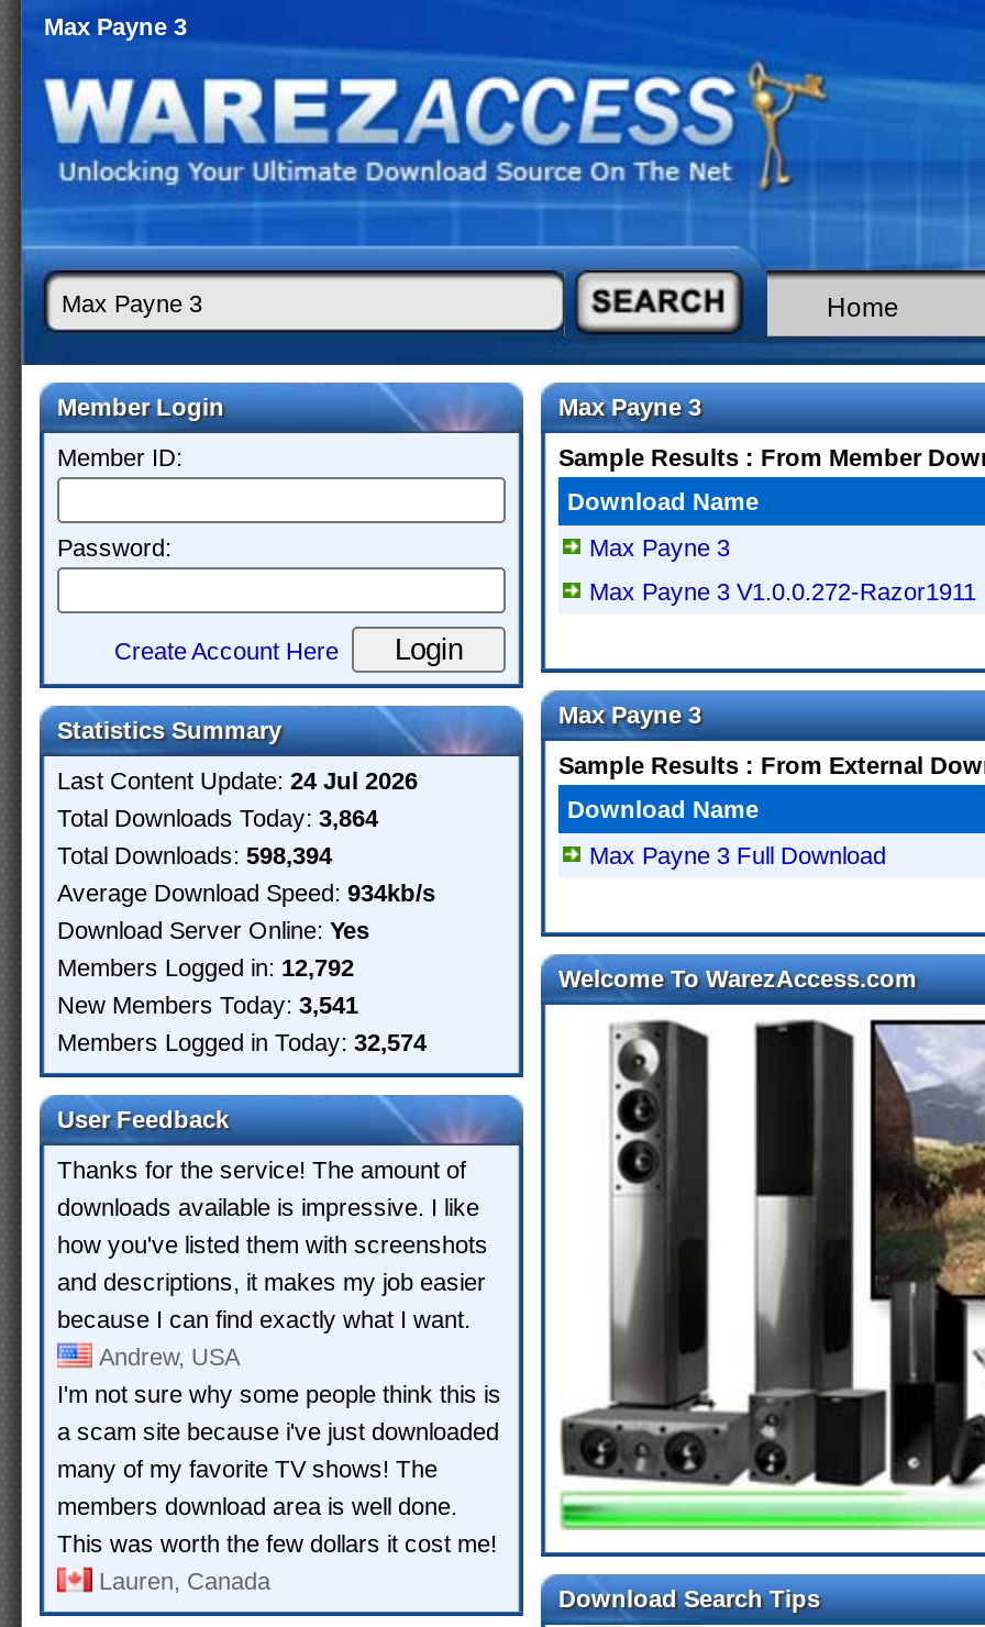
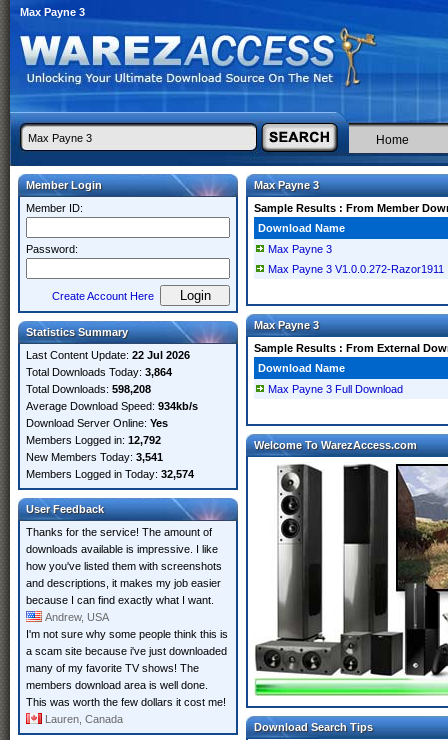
- Last Content Update: 24 Jul 2026
+ Last Content Update: 22 Jul 2026

- Total Downloads: 598,394
+ Total Downloads: 598,208
